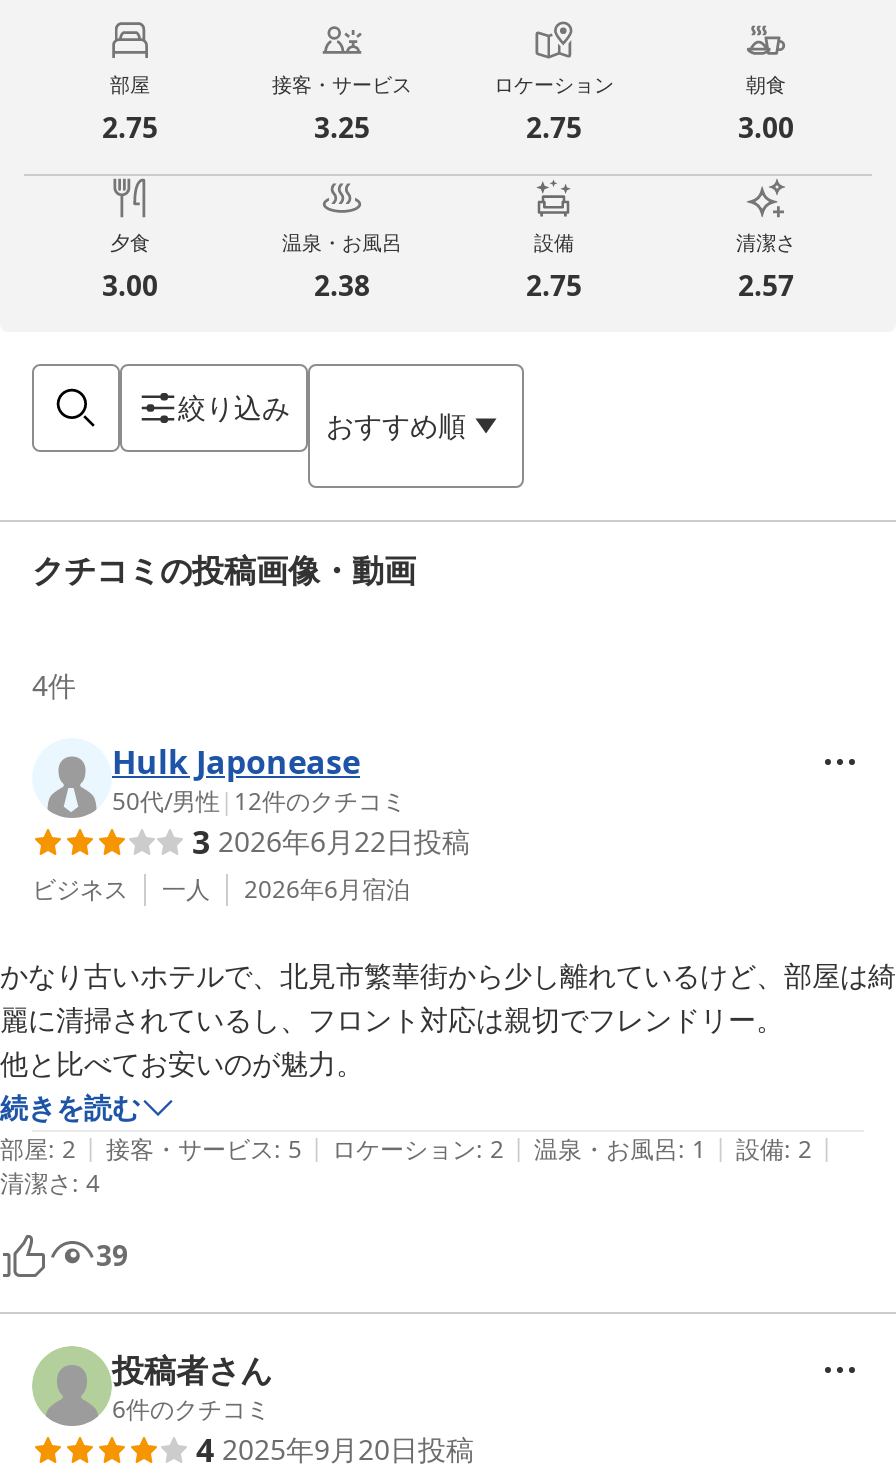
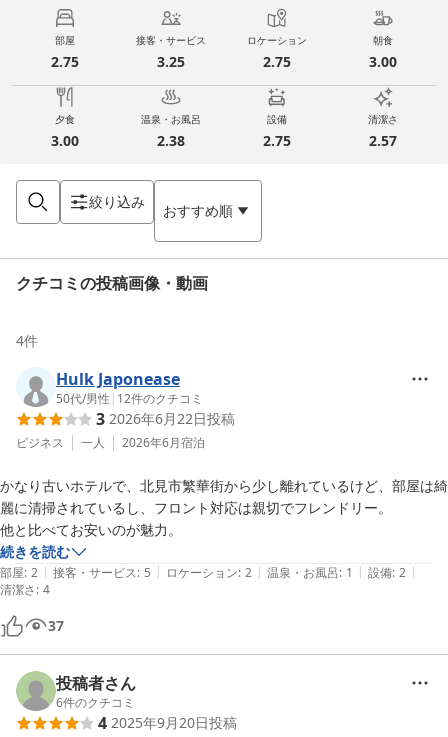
- 39
+ 37
